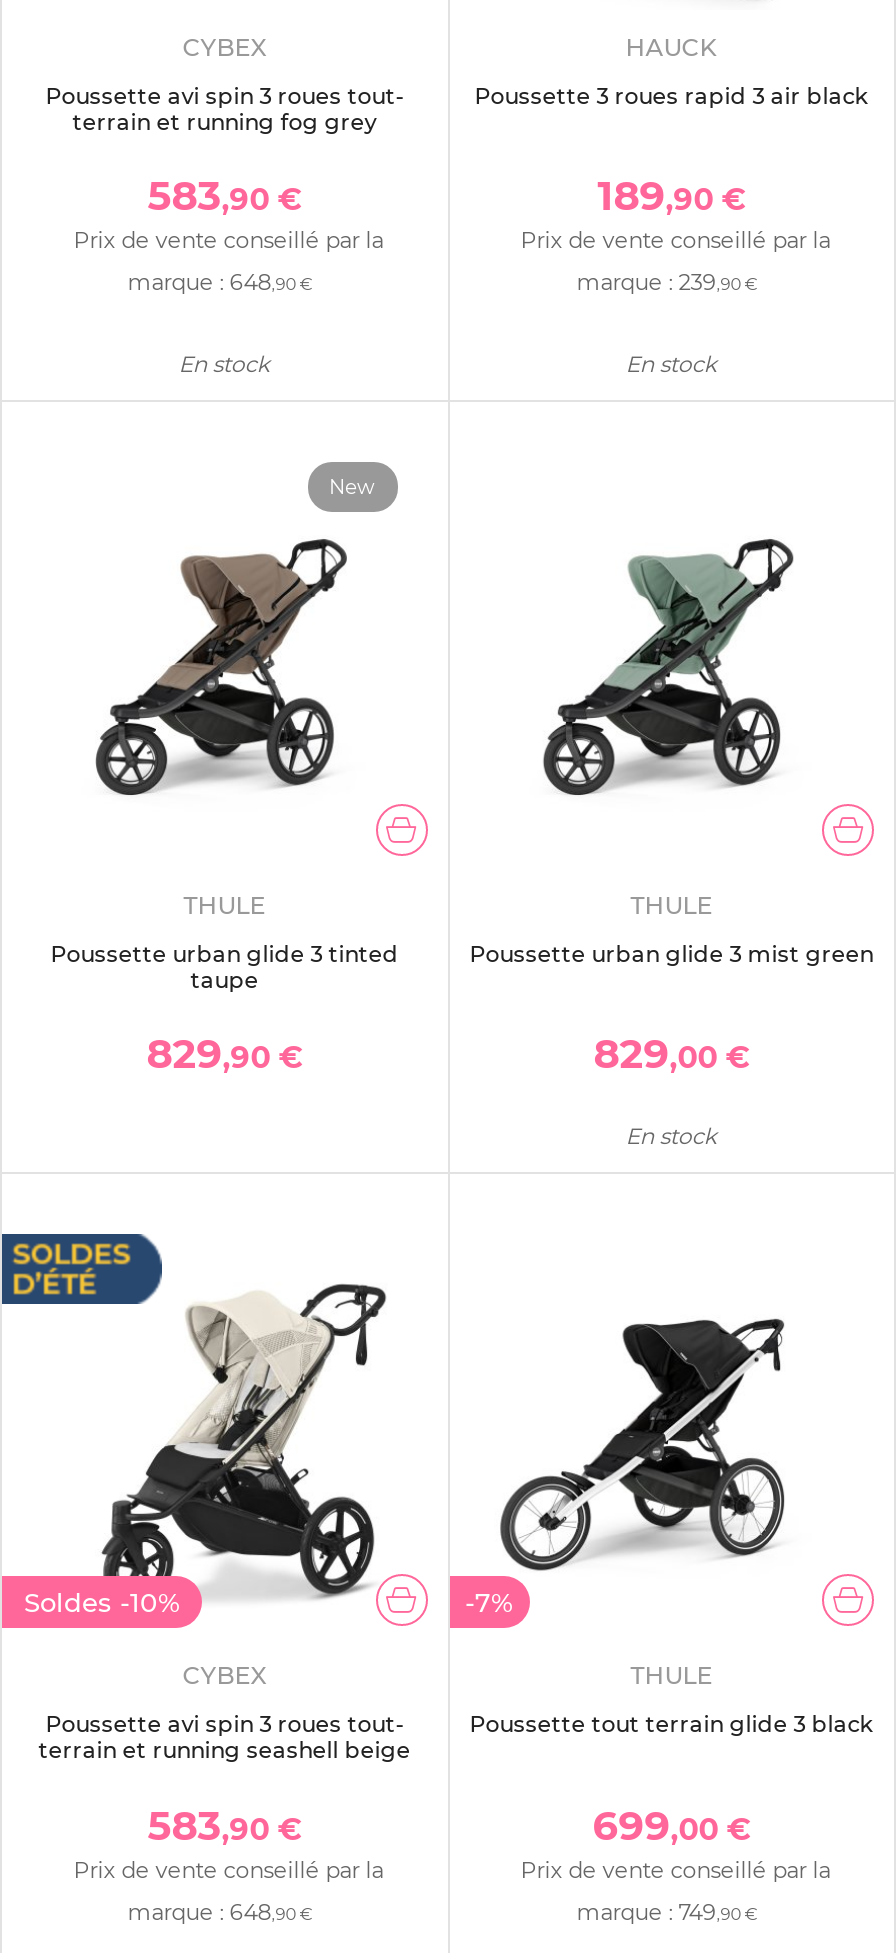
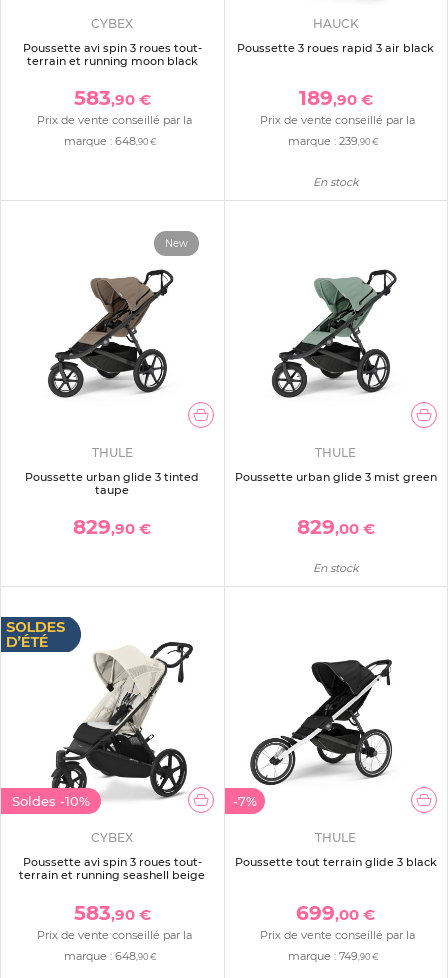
- terrain et running fog grey
+ terrain et running moon black

- En stock
